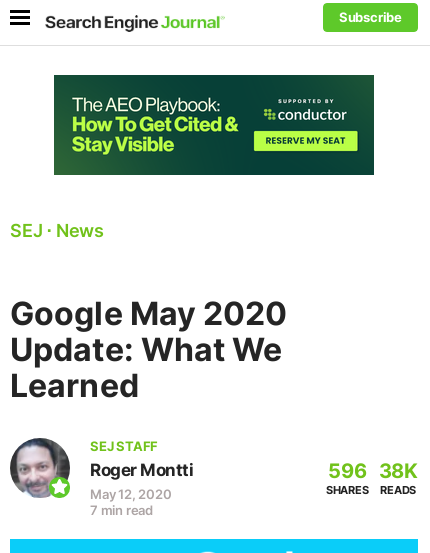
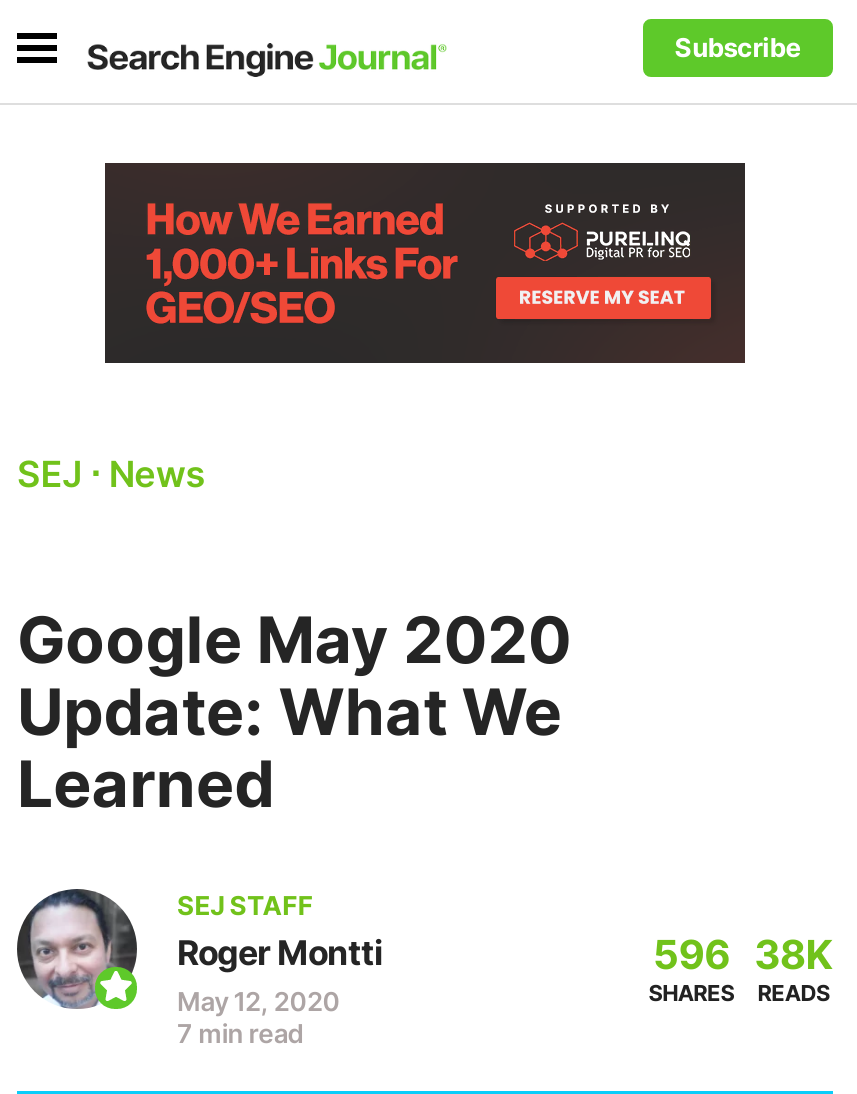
- [image]
+ [image]
